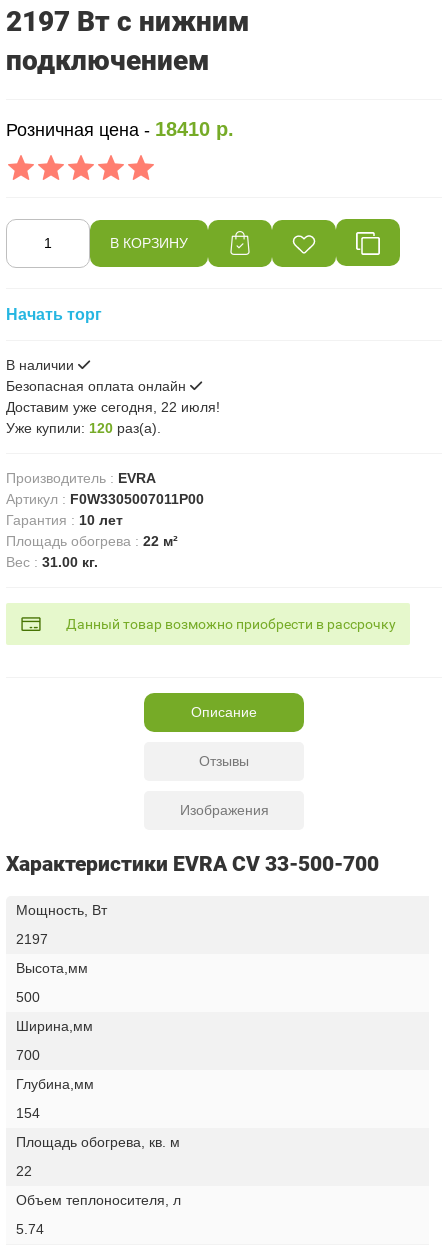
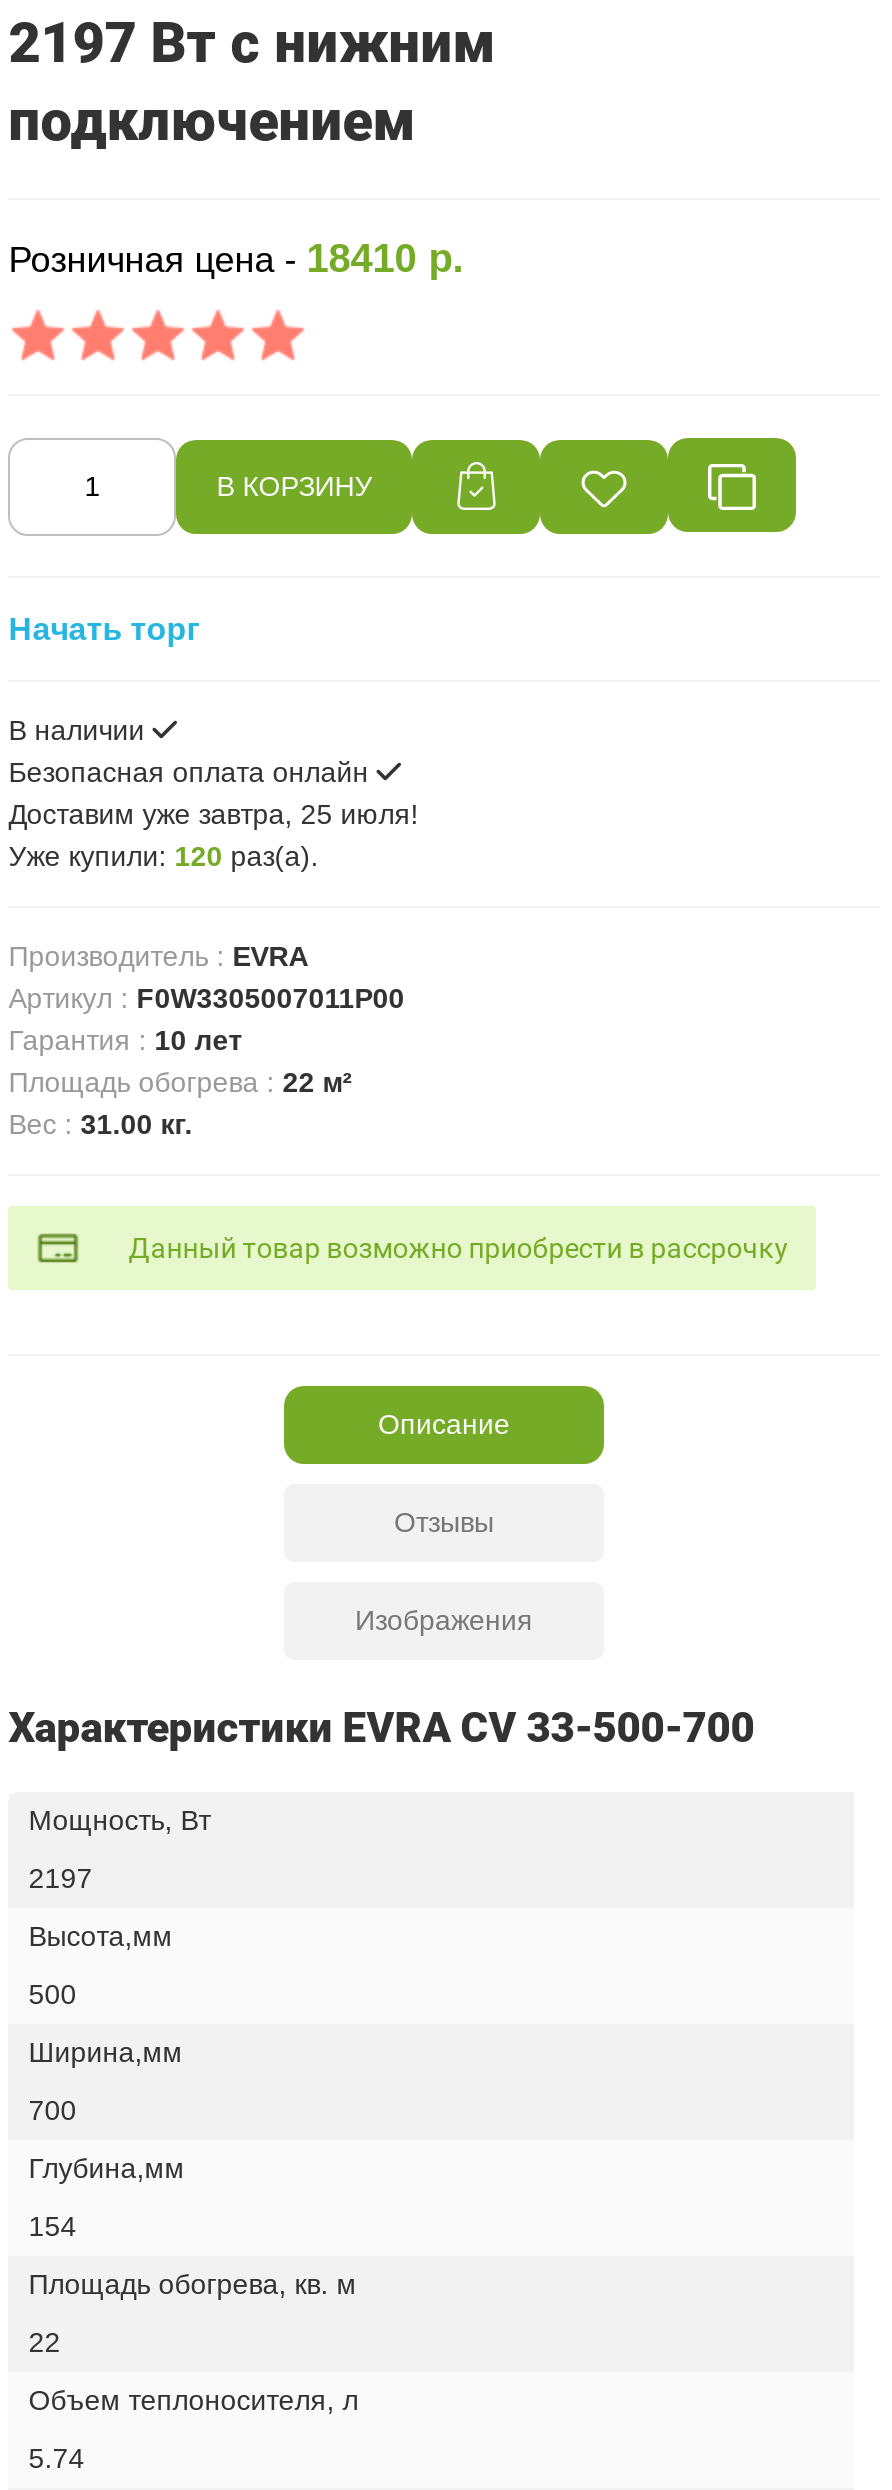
- Доставим уже сегодня, 22 июля!
+ Доставим уже завтра, 25 июля!
